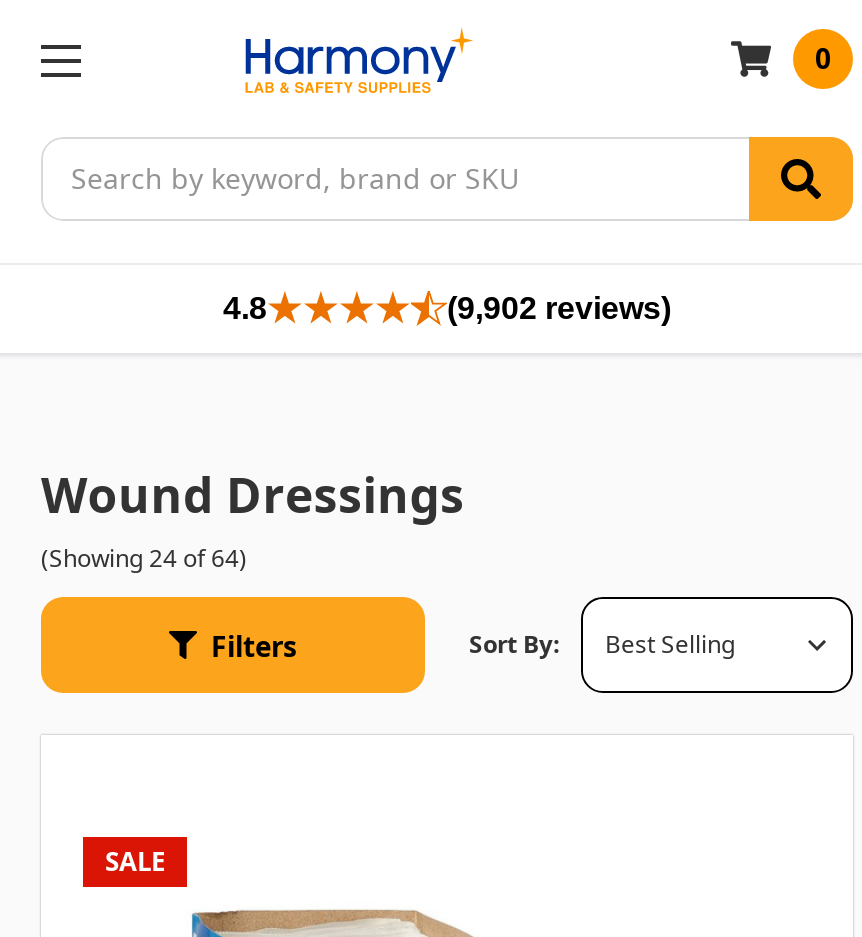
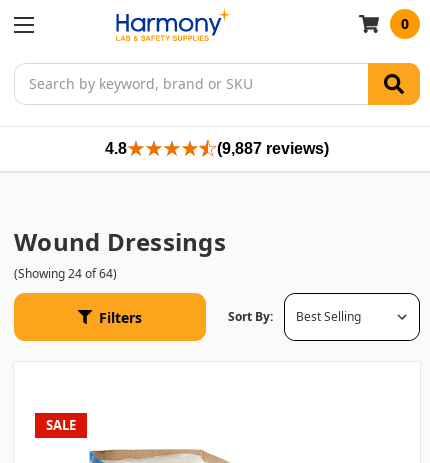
- (9,902 reviews)
+ (9,887 reviews)
